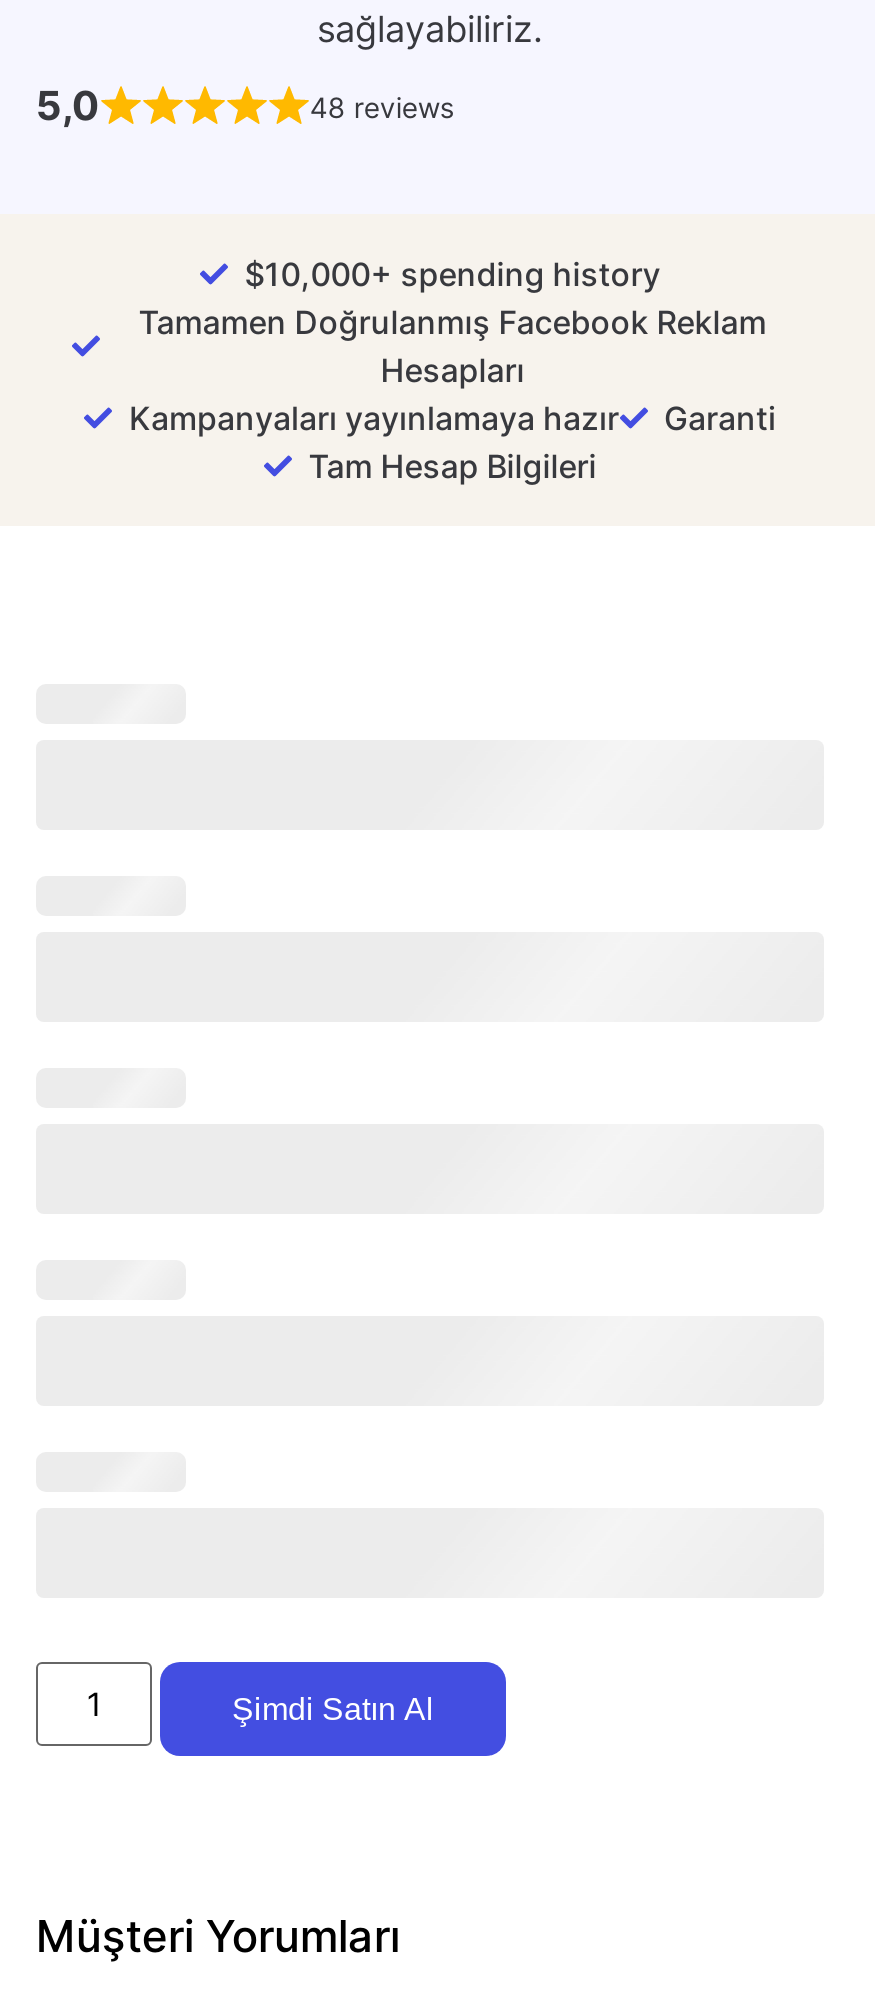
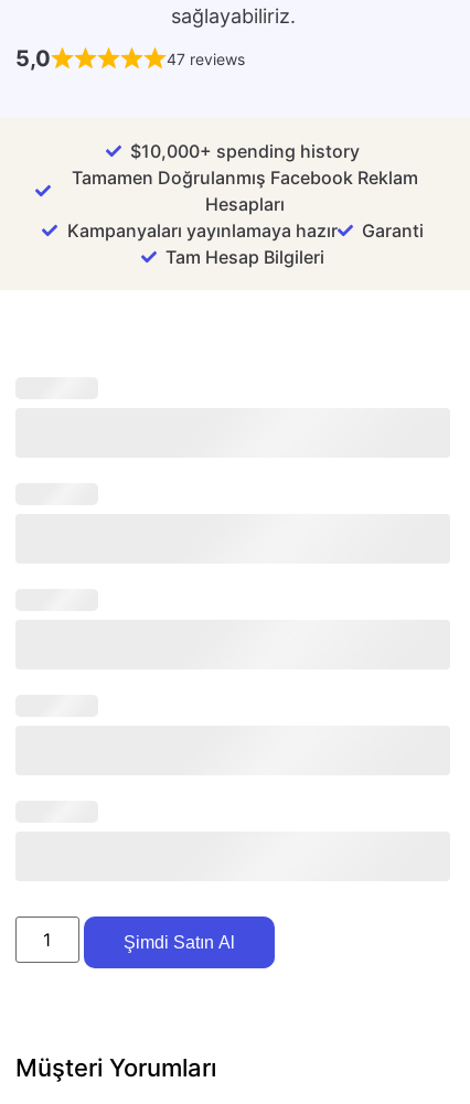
- 48 reviews
+ 47 reviews
